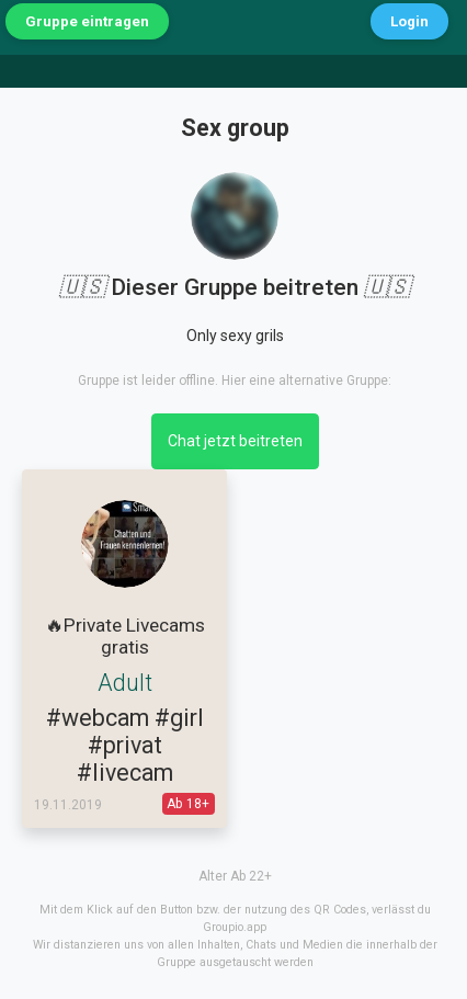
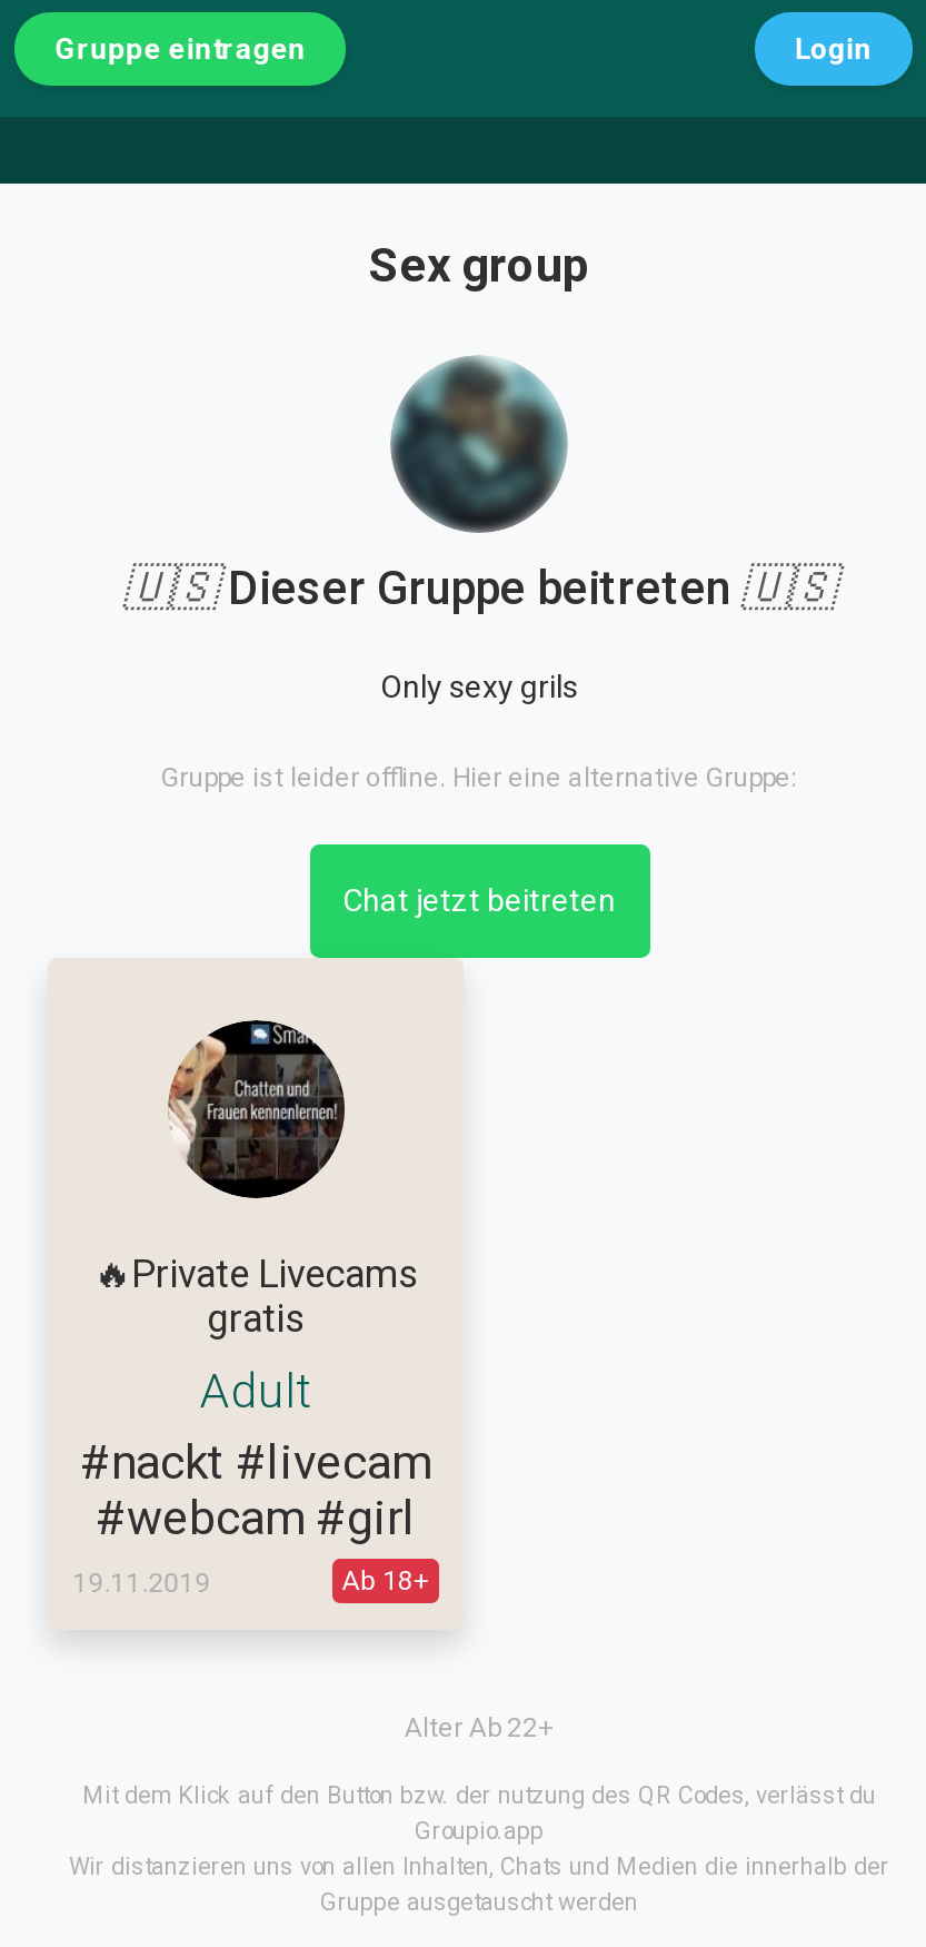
+ #nackt #livecam

moved down: #webcam #girl

- #privat
- #livecam
